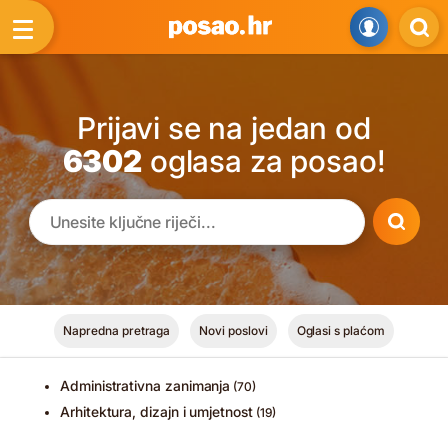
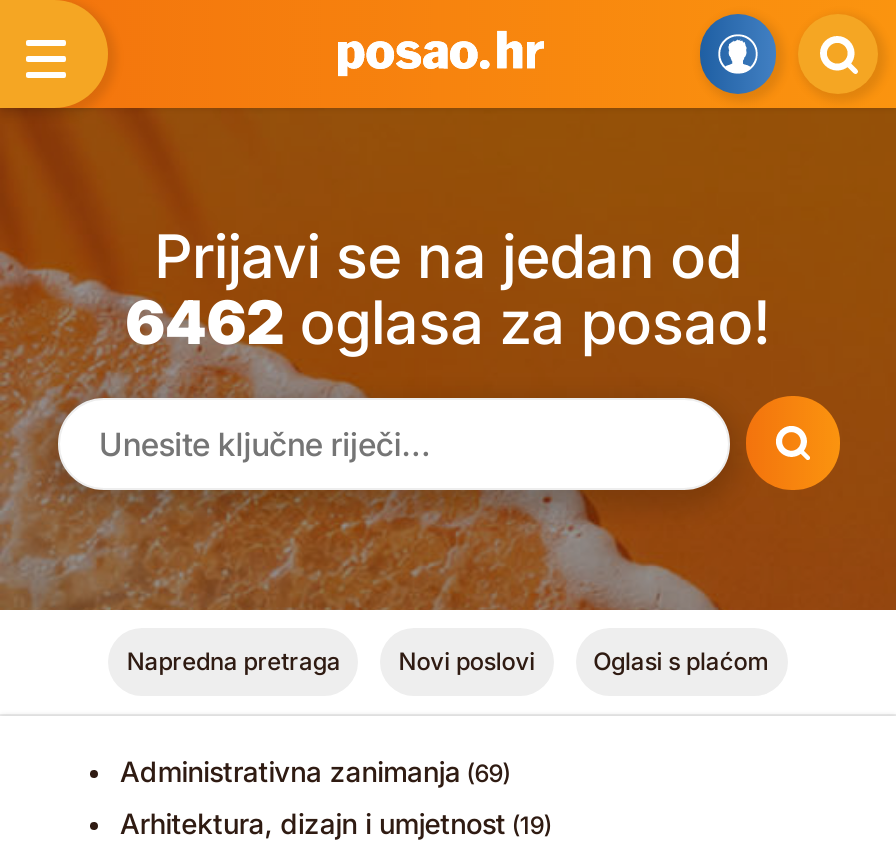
- 6302 oglasa za posao!
+ 6462 oglasa za posao!

- Administrativna zanimanja (70)
+ Administrativna zanimanja (69)
